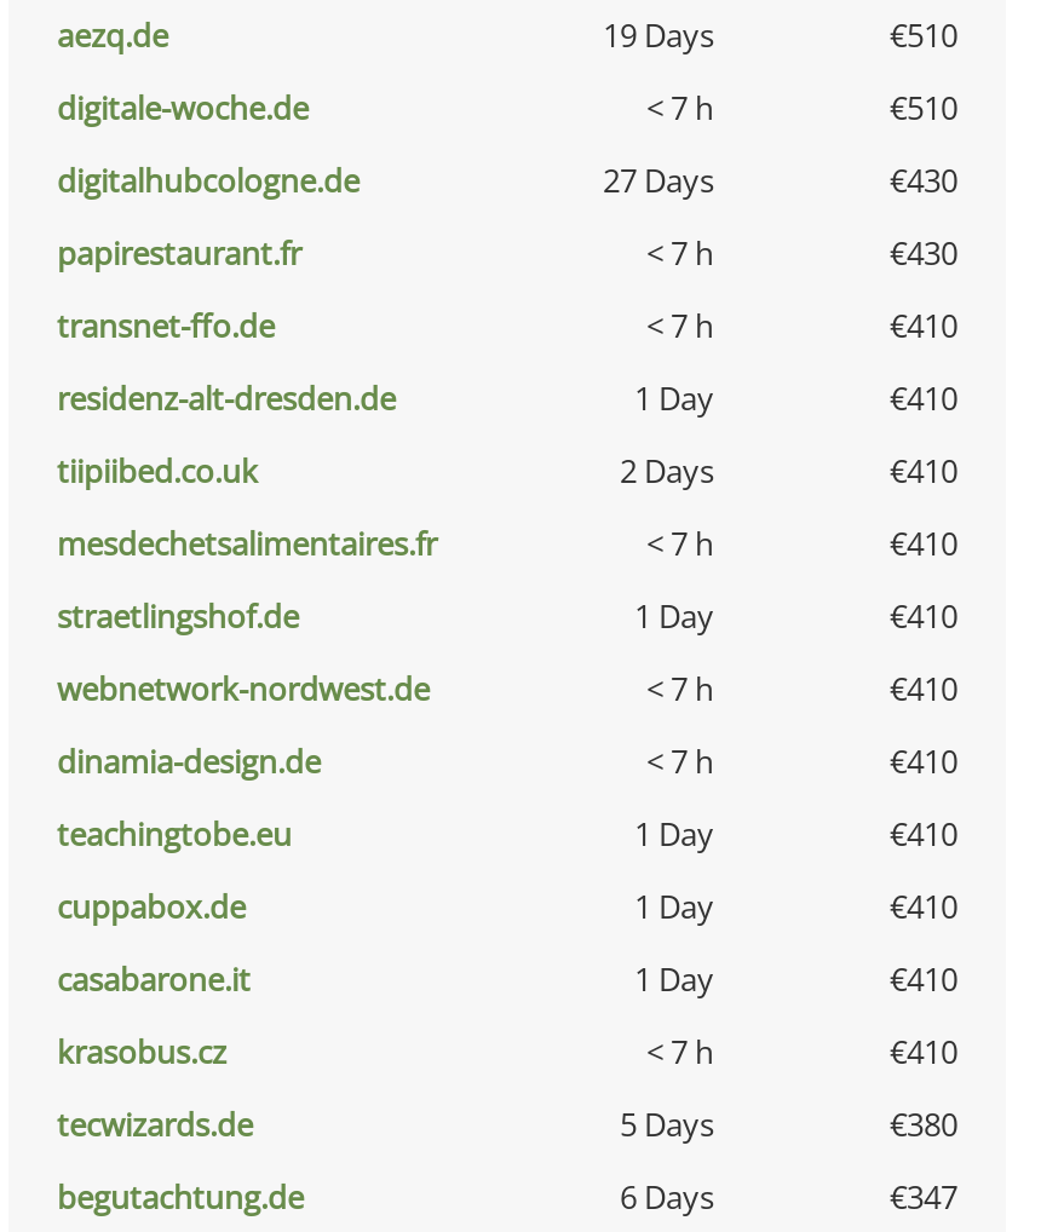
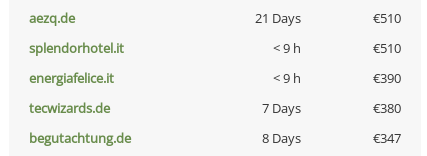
- 19 Days
+ 21 Days

- digitale-woche.de
- < 7 h
+ splendorhotel.it
+ < 9 h

- digitalhubcologne.de
- 27 Days
- €430
- papirestaurant.fr
- < 7 h
- €430
- transnet-ffo.de
- < 7 h
- €410
- residenz-alt-dresden.de
- 1 Day
- €410
- tiipiibed.co.uk
- 2 Days
- €410
- mesdechetsalimentaires.fr
- < 7 h
- €410
- straetlingshof.de
- 1 Day
- €410
- webnetwork-nordwest.de
- < 7 h
- €410
- dinamia-design.de
- < 7 h
- €410
- teachingtobe.eu
- 1 Day
- €410
- cuppabox.de
- 1 Day
- €410
- casabarone.it
- 1 Day
- €410
- krasobus.cz
- < 7 h
- €410
+ energiafelice.it
+ < 9 h
+ €390

- 5 Days
+ 7 Days

- 6 Days
+ 8 Days
